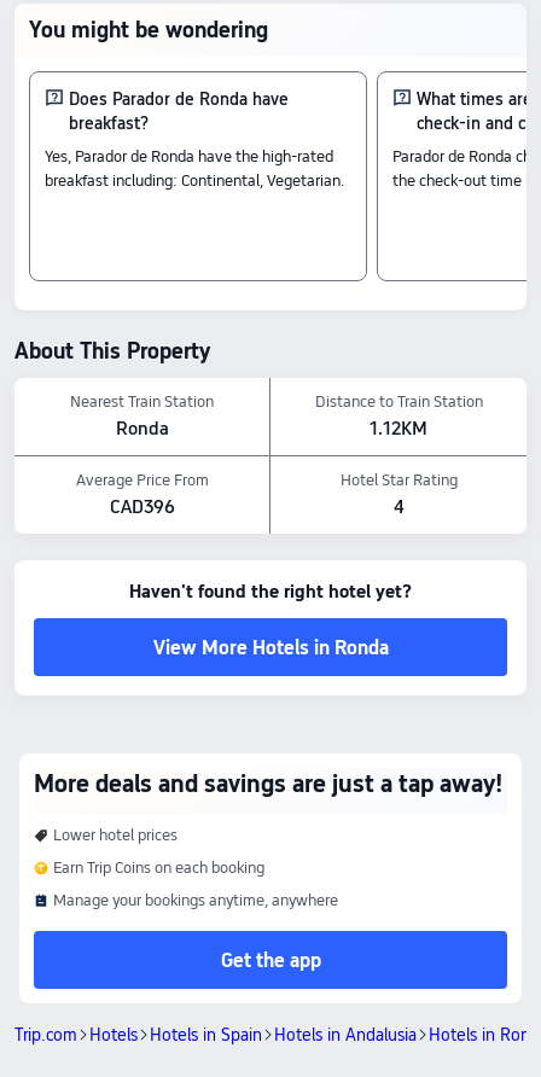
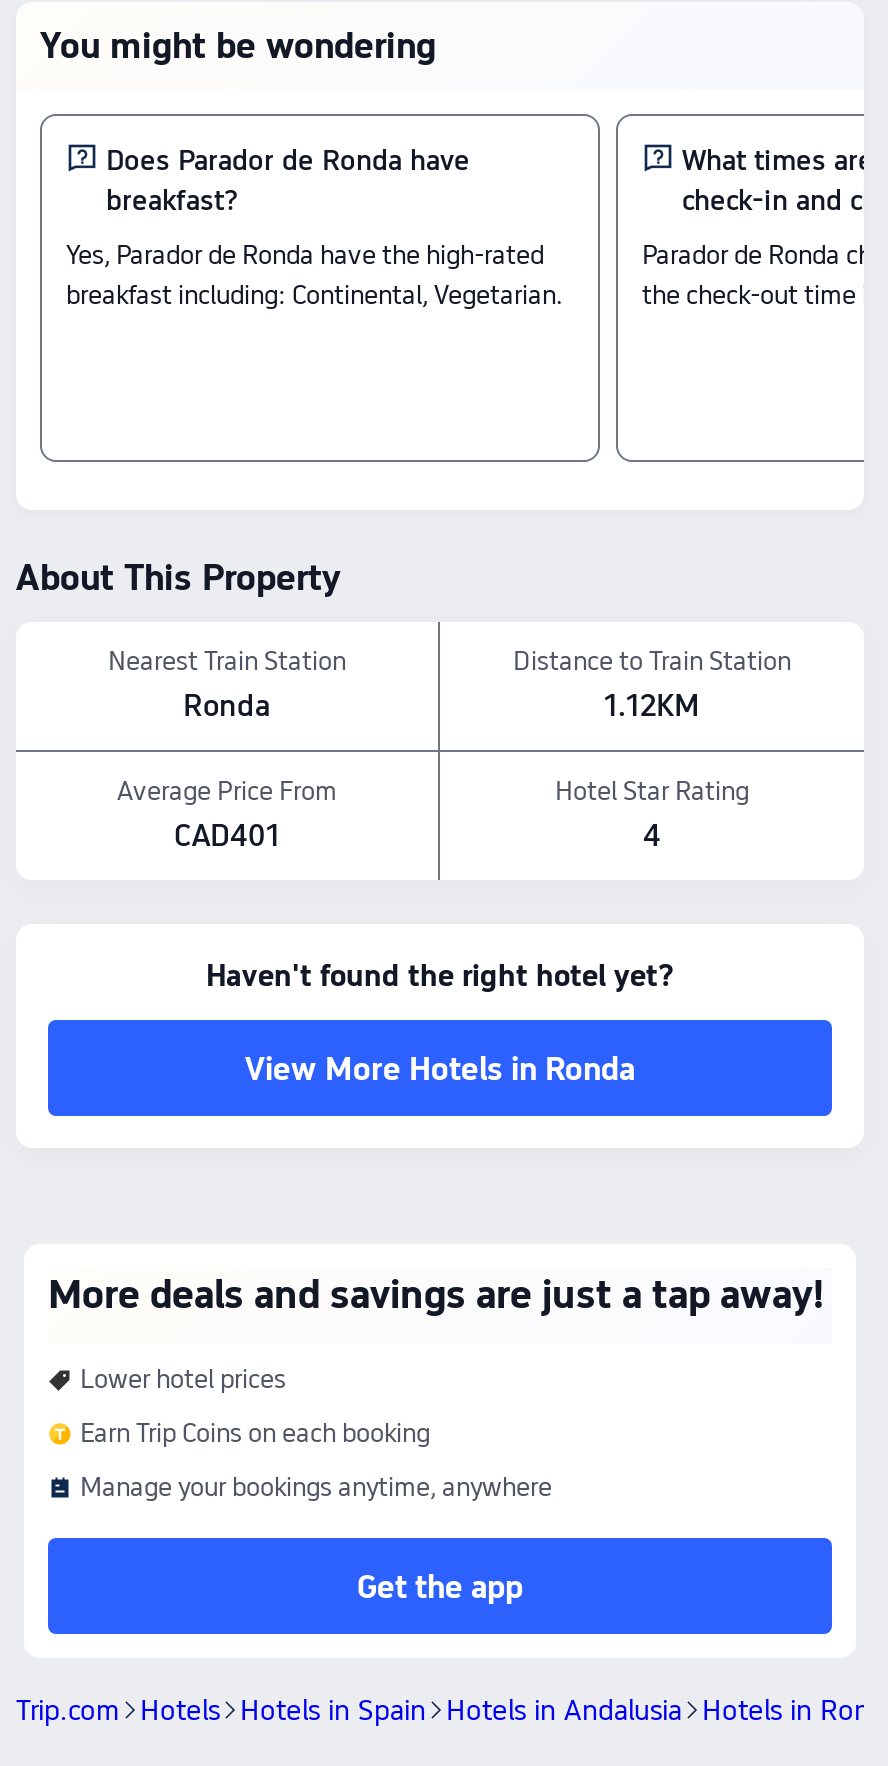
- CAD396
+ CAD401
